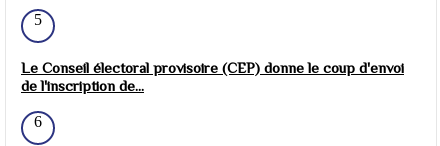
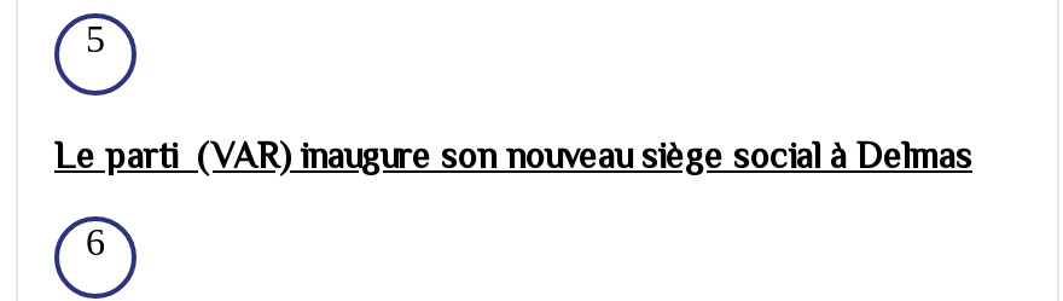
- Le Conseil électoral provisoire (CEP) donne le coup d'envoi
- de l'inscription de...
+ Le parti (VAR) inaugure son nouveau siège social à Delmas
